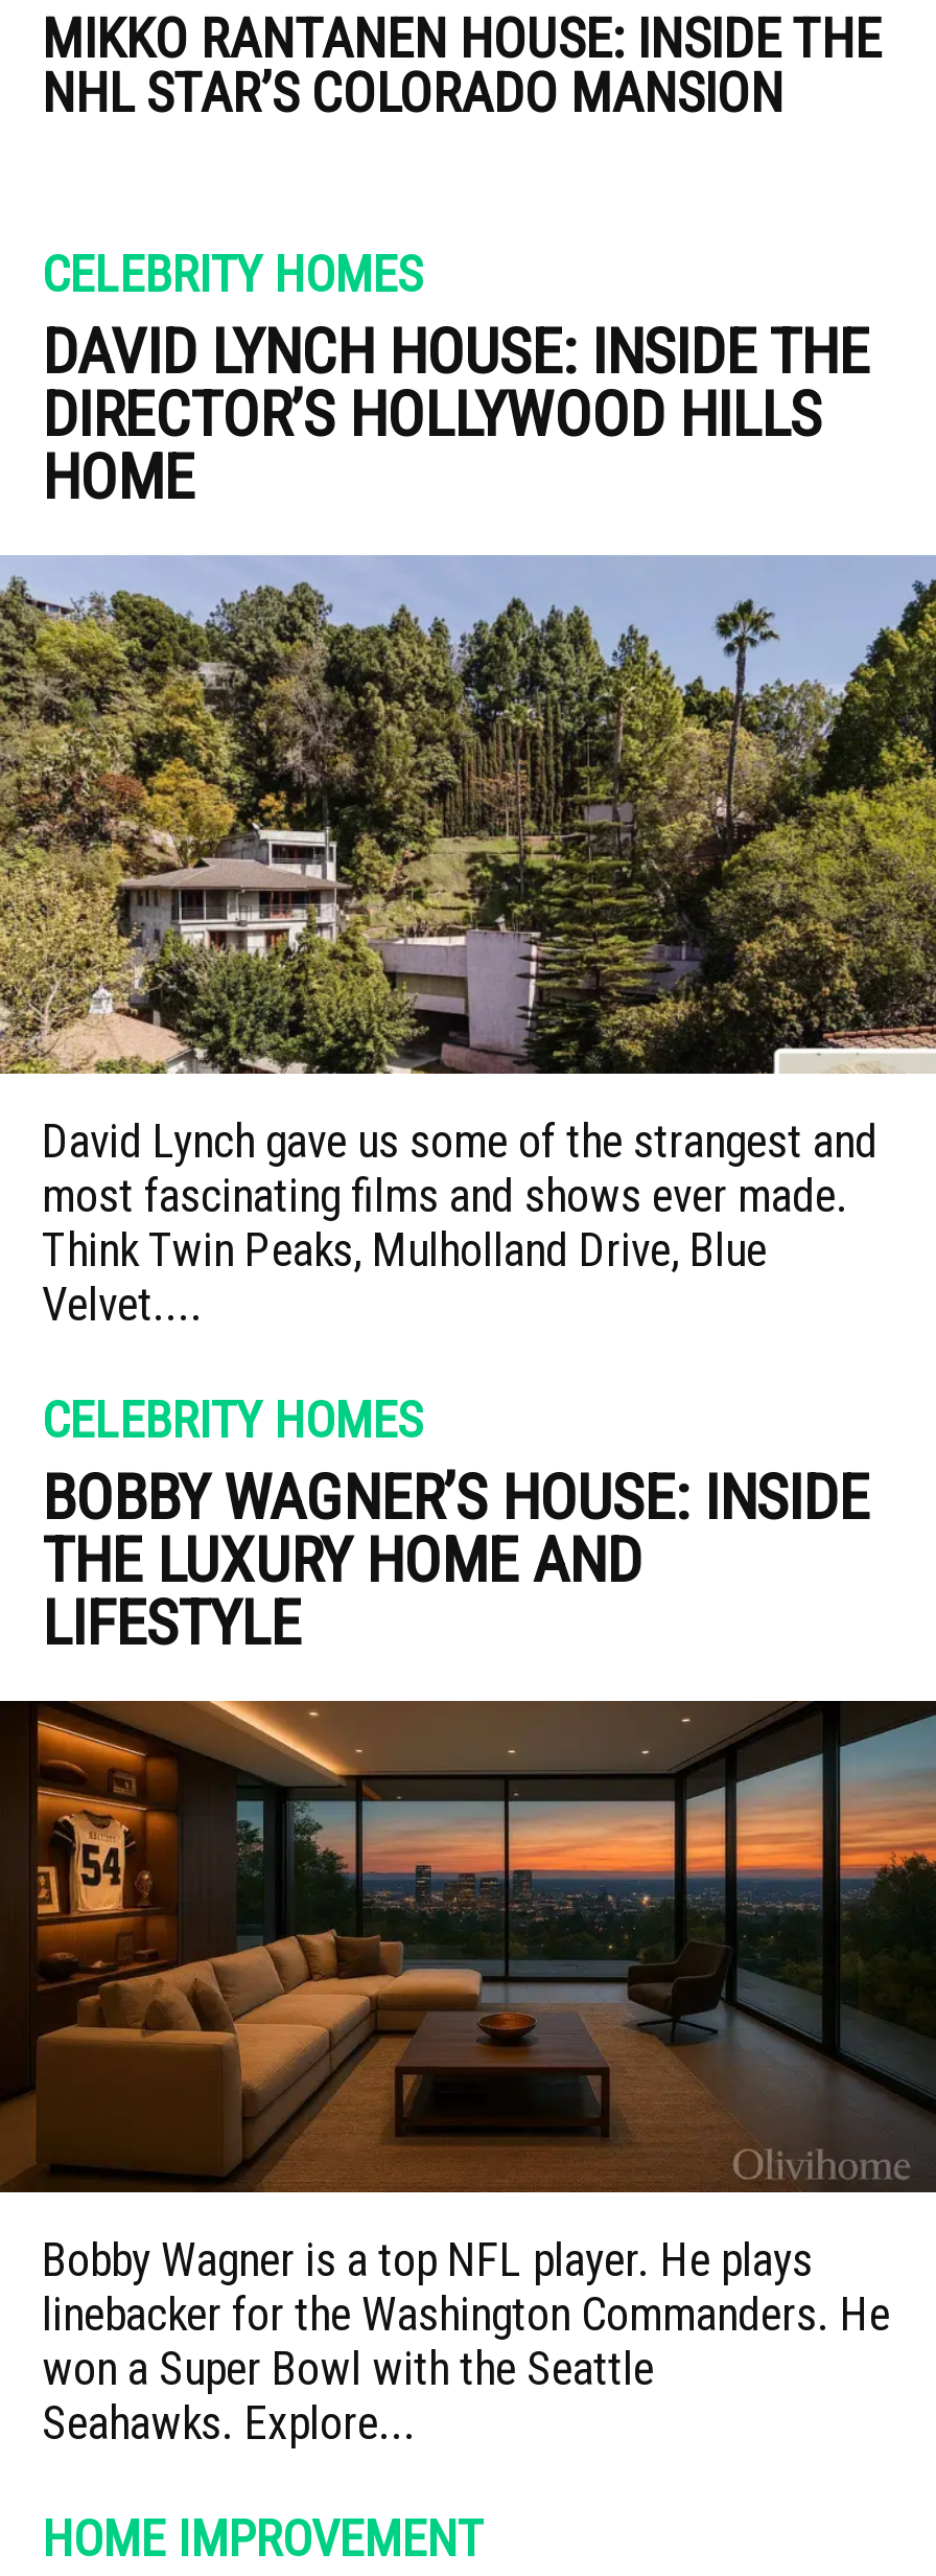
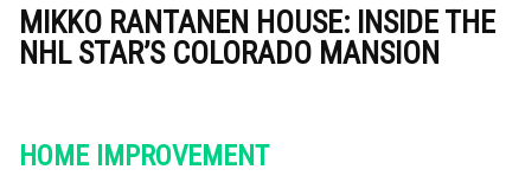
- CELEBRITY HOMES
- DAVID LYNCH HOUSE: INSIDE THE
- DIRECTOR’S HOLLYWOOD HILLS
- HOME

- [image]
- David Lynch gave us some of the strangest and
- most fascinating films and shows ever made.
- Think Twin Peaks, Mulholland Drive, Blue
- Velvet....
- CELEBRITY HOMES
- BOBBY WAGNER’S HOUSE: INSIDE
- THE LUXURY HOME AND
- LIFESTYLE

- [image]
- Bobby Wagner is a top NFL player. He plays
- linebacker for the Washington Commanders. He
- won a Super Bowl with the Seattle
- Seahawks. Explore...
